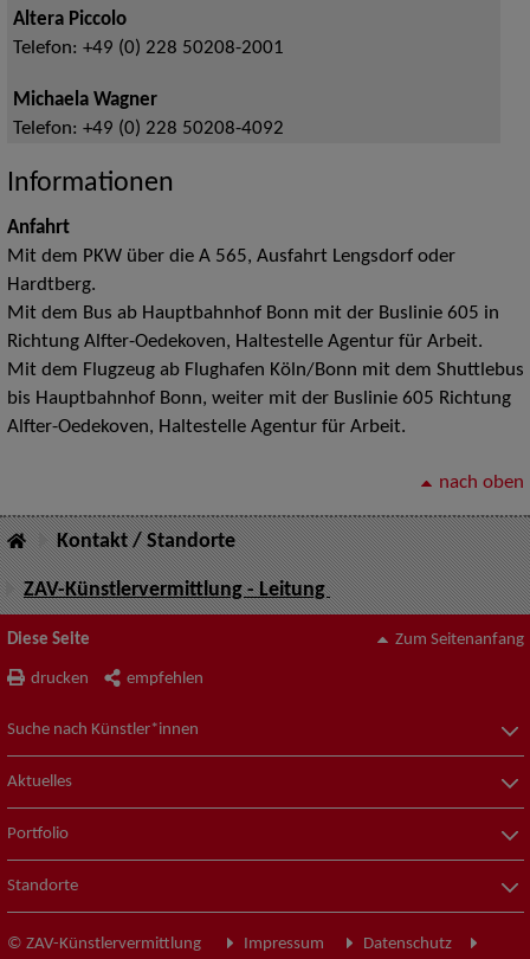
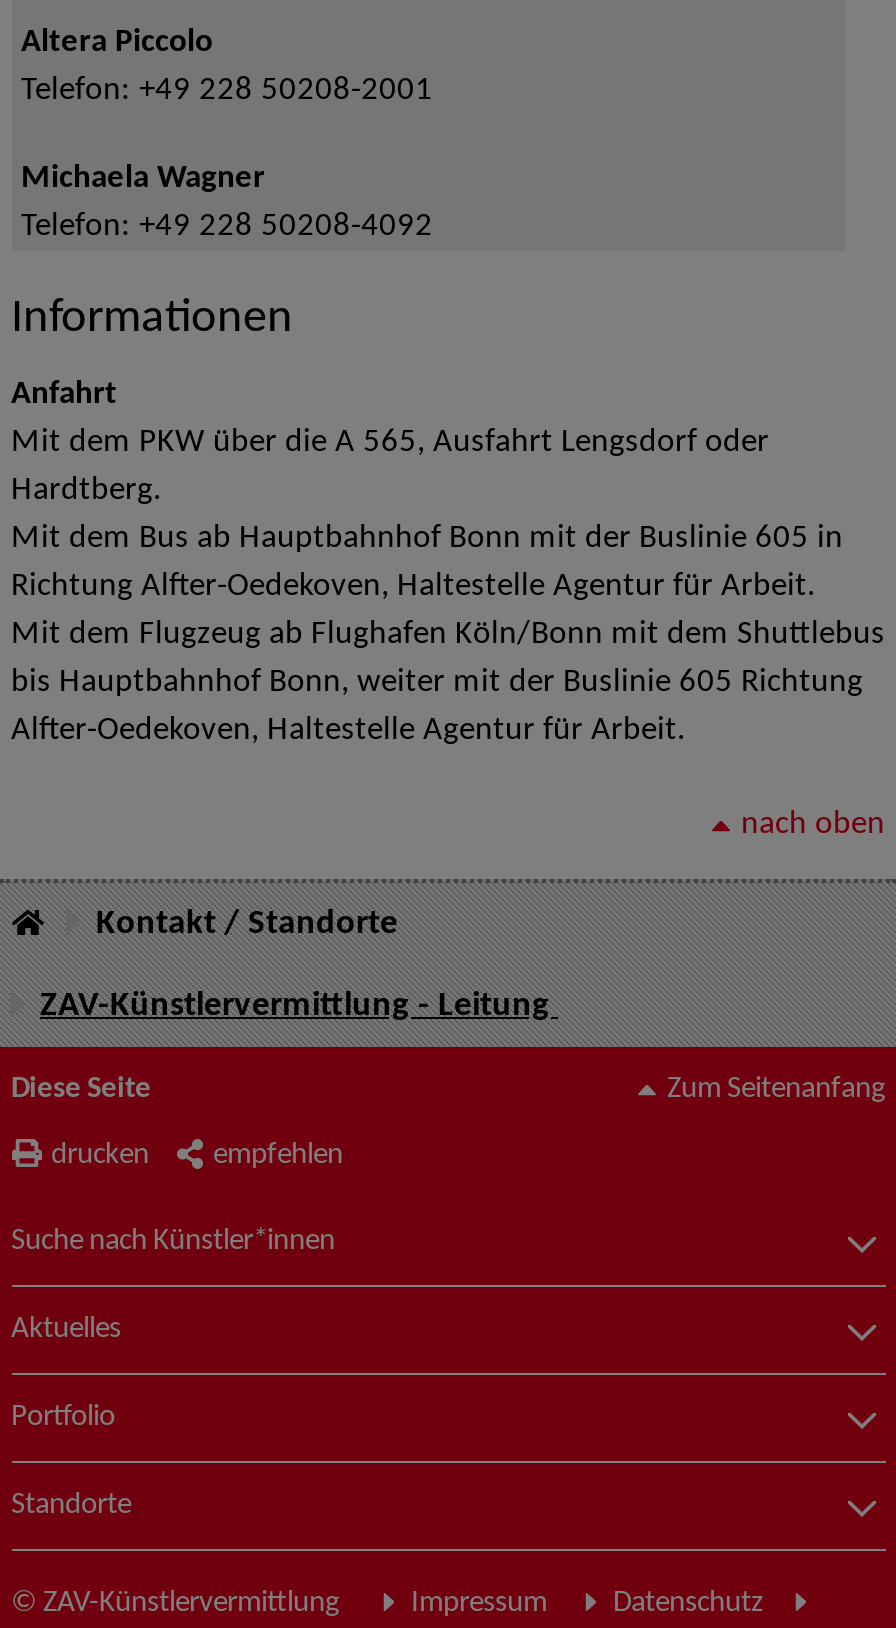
- Telefon: +49 (0) 228 50208-2001
+ Telefon: +49 228 50208-2001

- Telefon: +49 (0) 228 50208-4092
+ Telefon: +49 228 50208-4092
